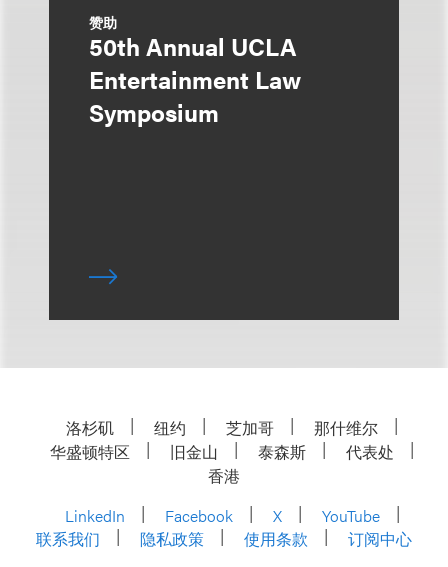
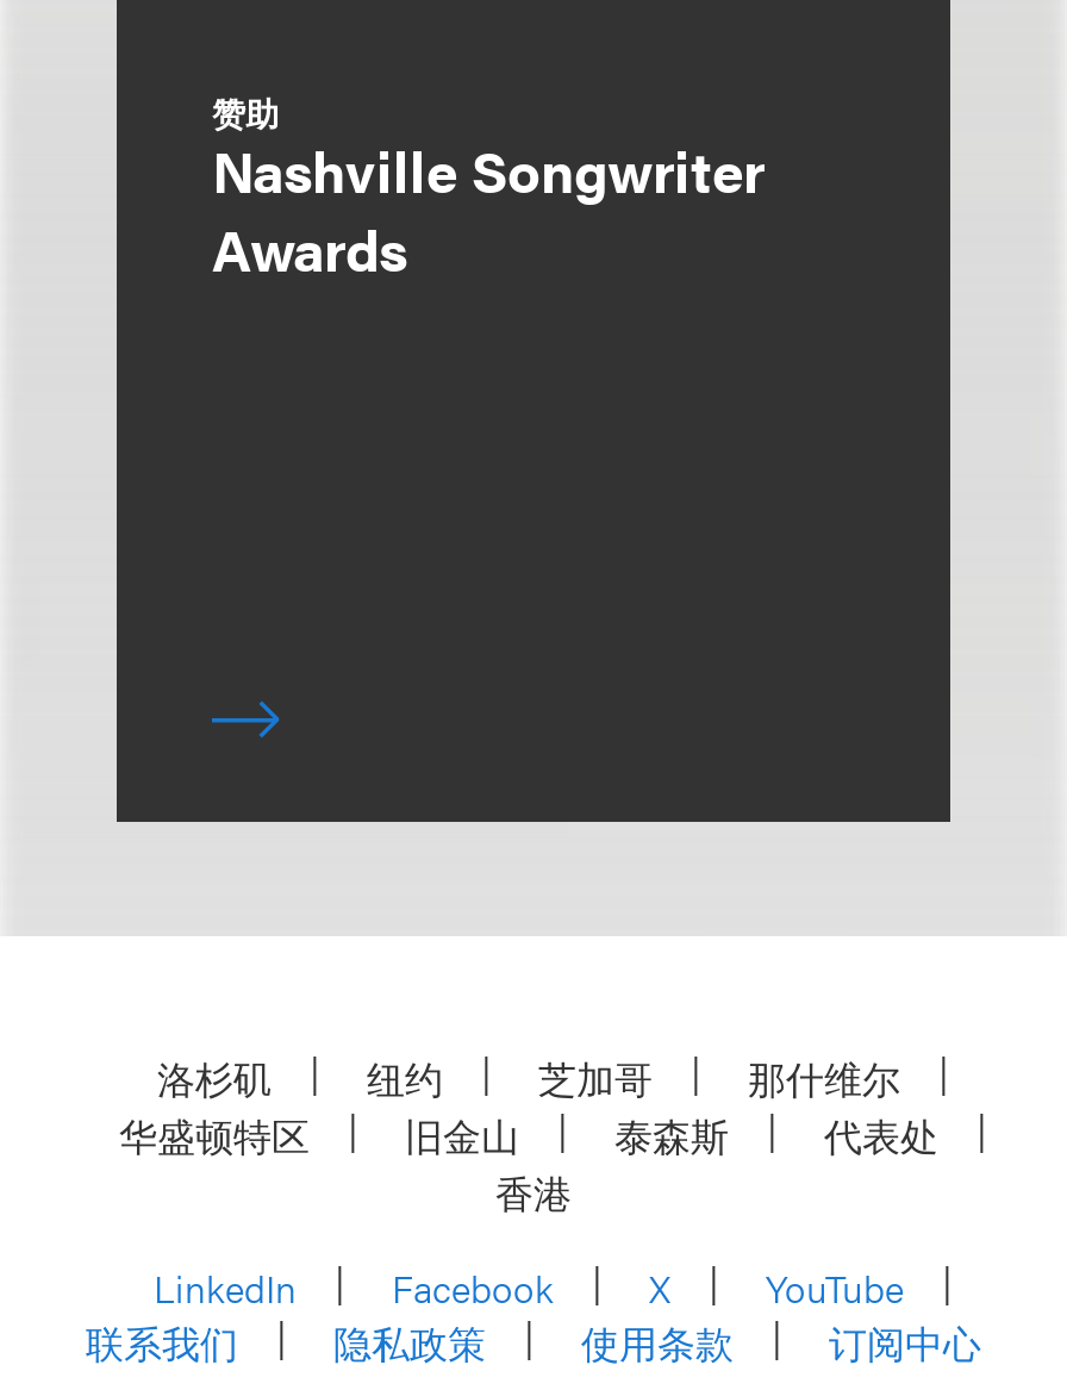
- 50th Annual UCLA
- Entertainment Law
- Symposium
+ Nashville Songwriter
+ Awards
